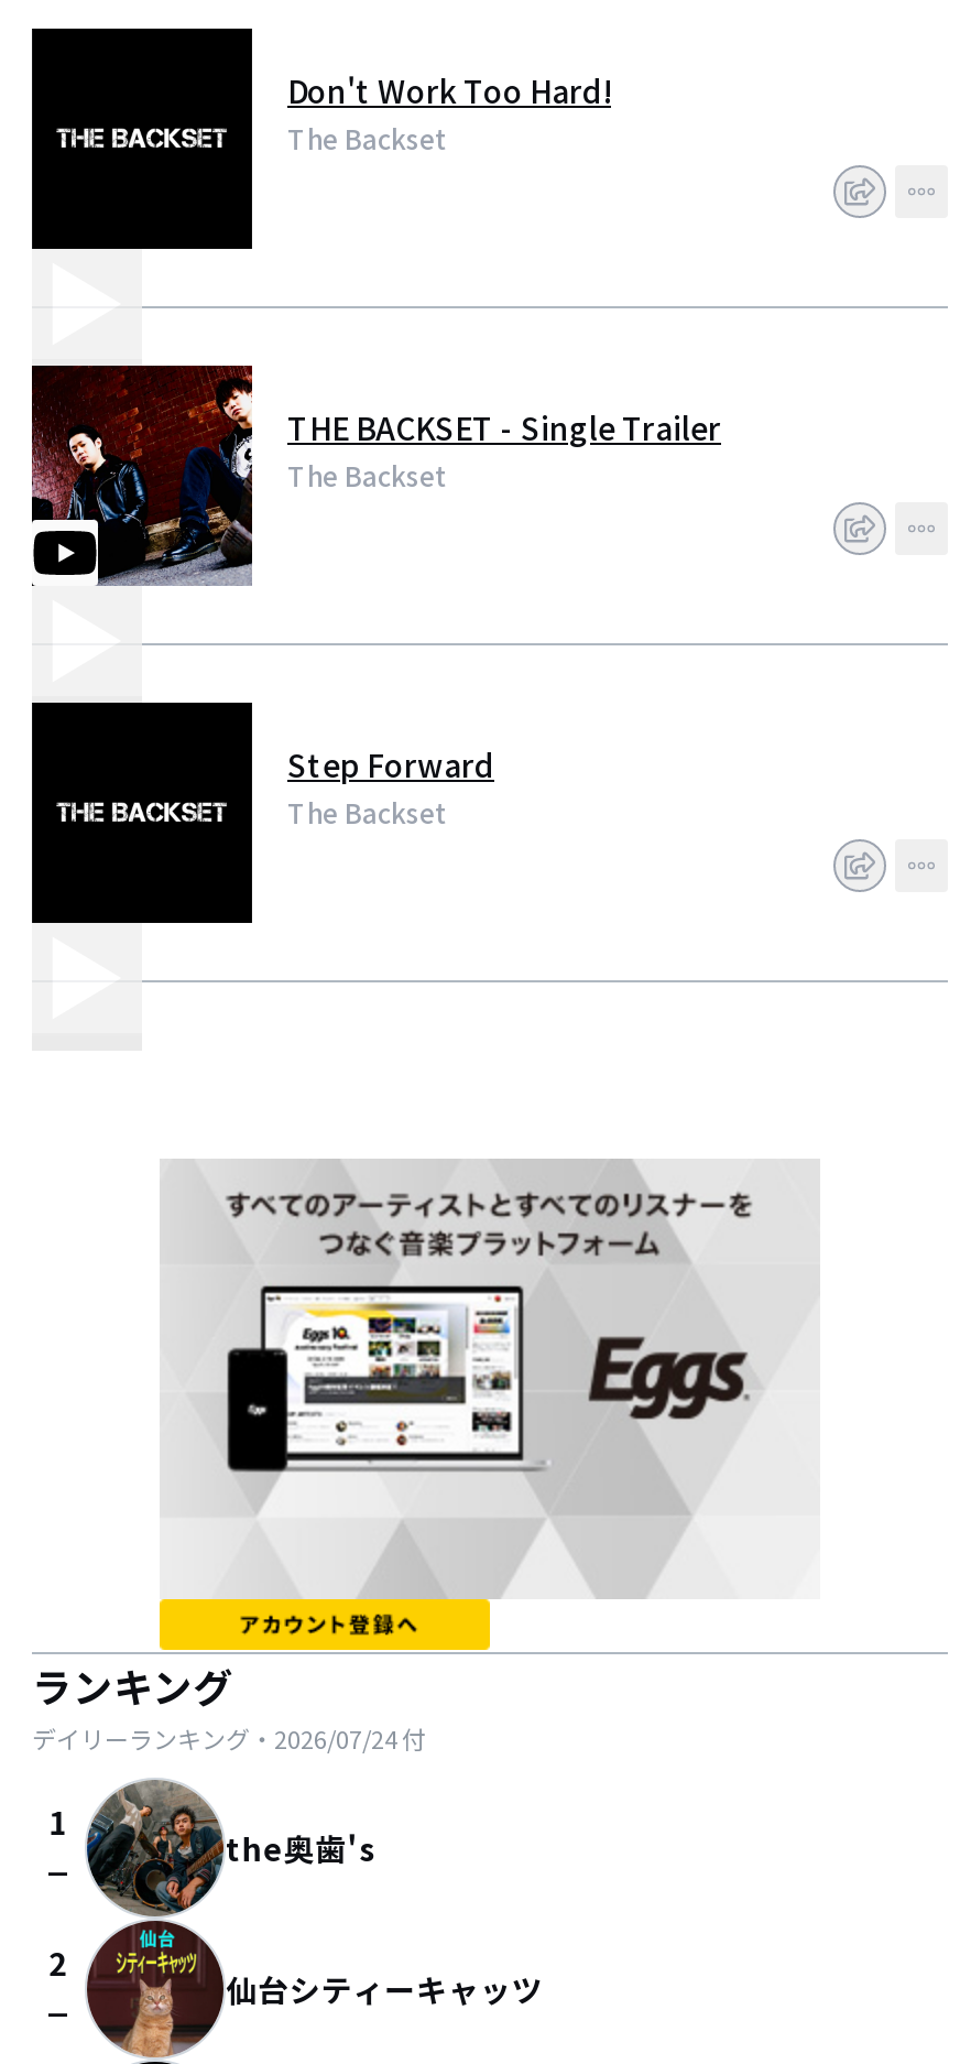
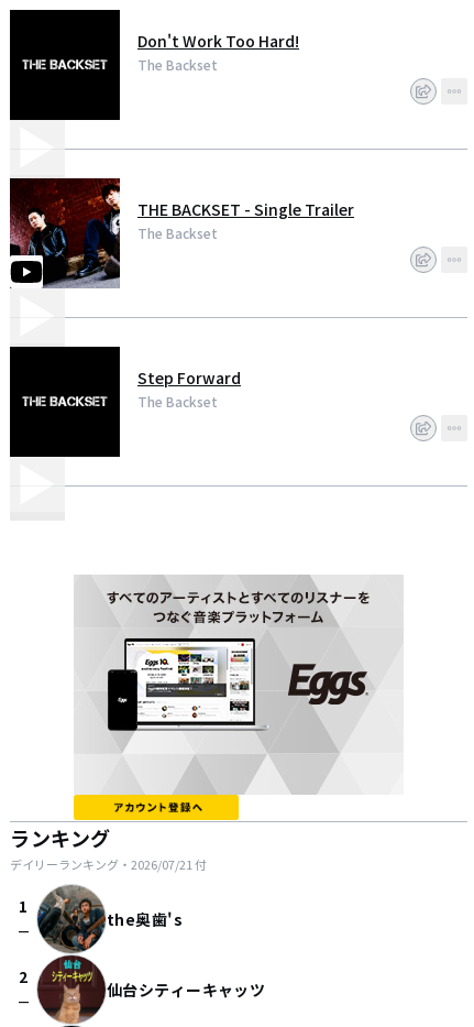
- デイリーランキング・2026/07/24付
+ デイリーランキング・2026/07/21付
